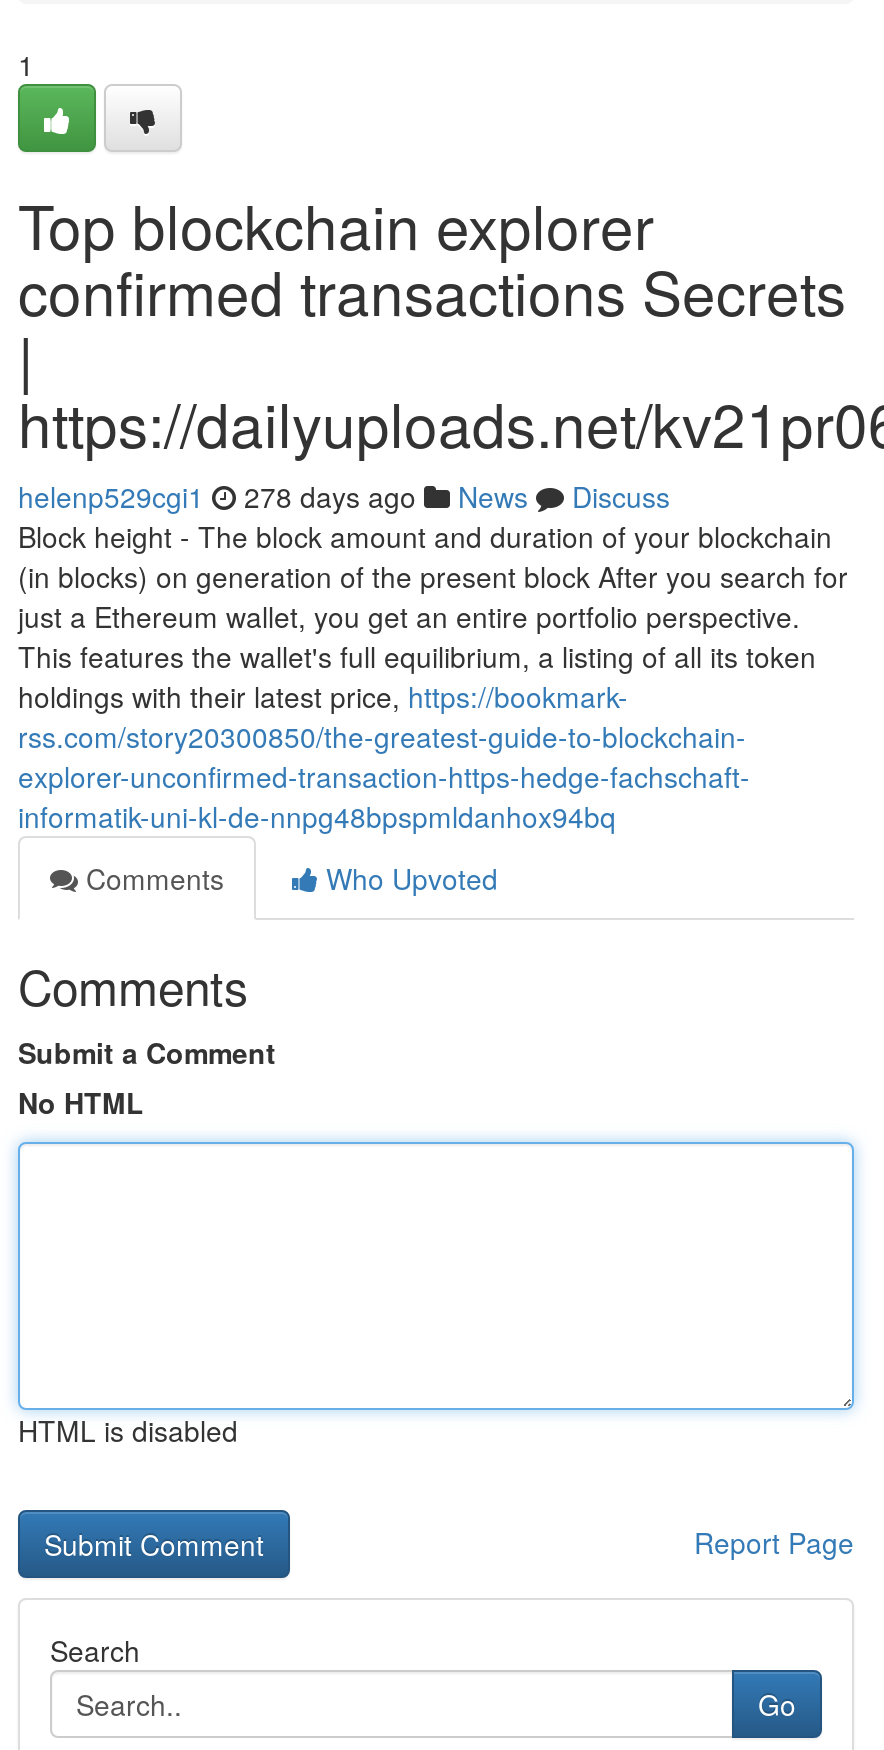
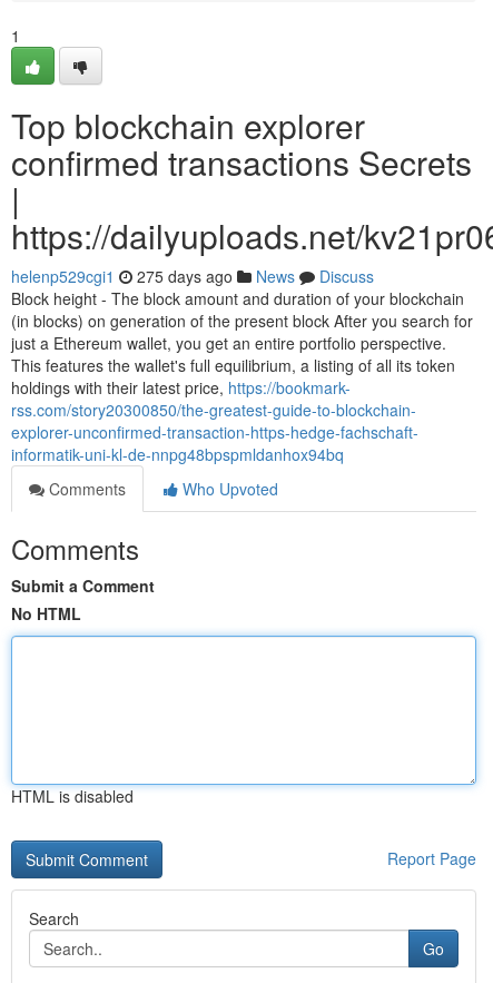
- helenp529cgi1 278 days ago News Discuss
+ helenp529cgi1 275 days ago News Discuss
